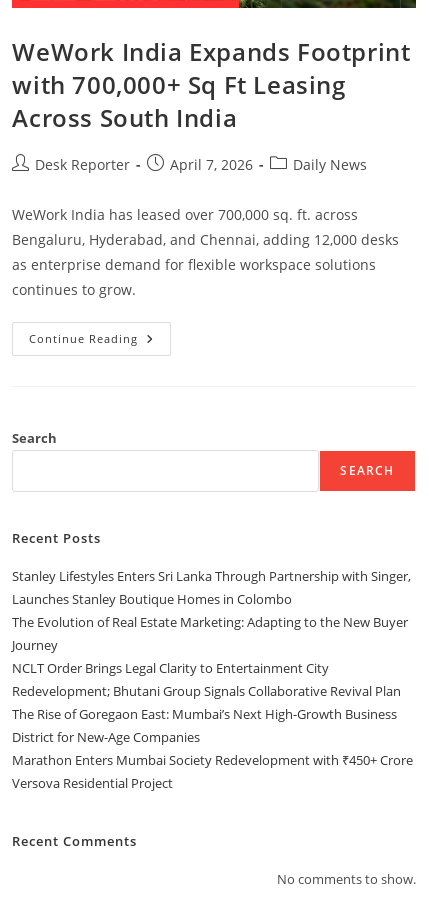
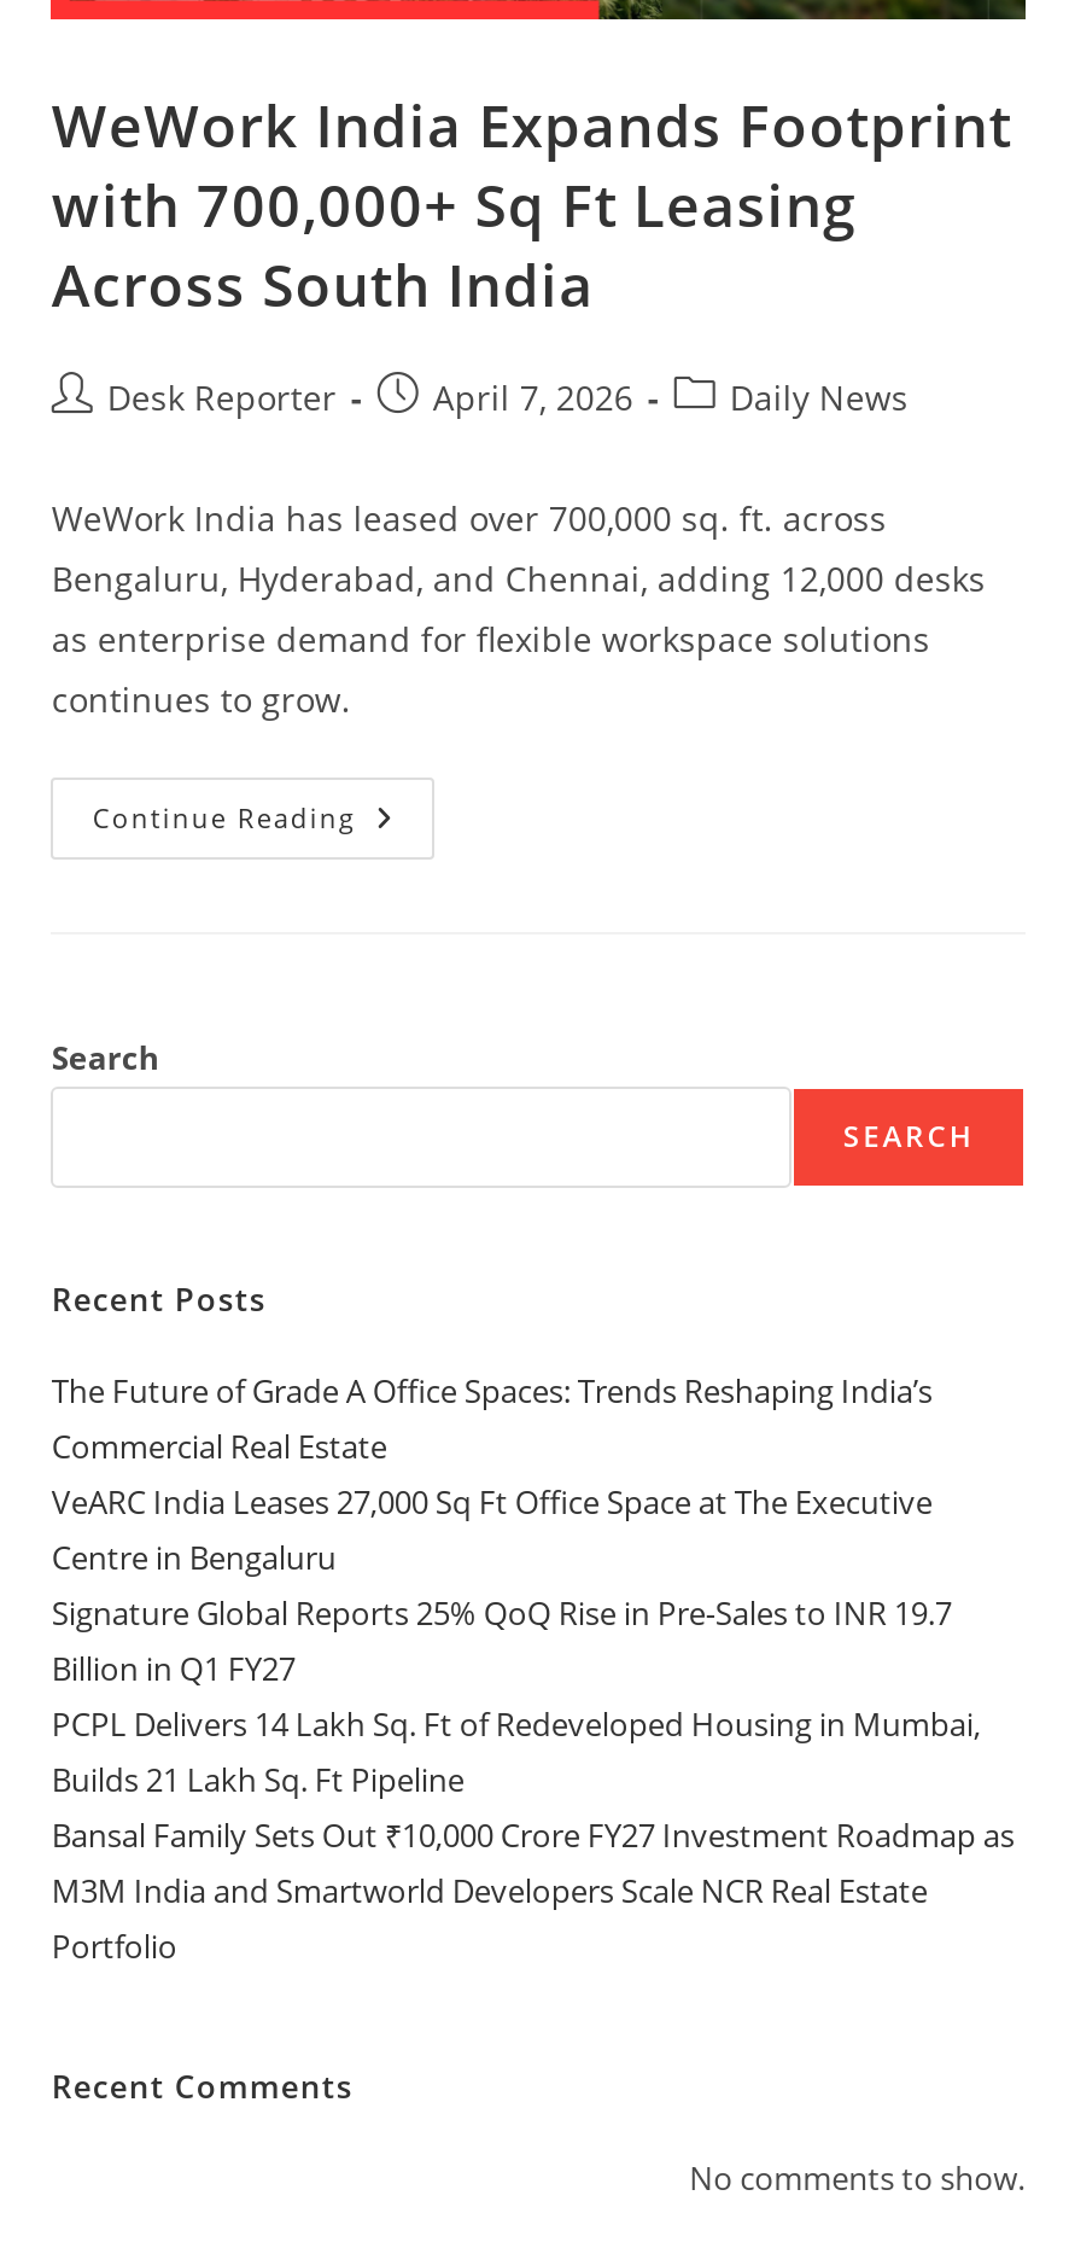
- Stanley Lifestyles Enters Sri Lanka Through Partnership with Singer,
- Launches Stanley Boutique Homes in Colombo
- The Evolution of Real Estate Marketing: Adapting to the New Buyer
- Journey
- NCLT Order Brings Legal Clarity to Entertainment City
- Redevelopment; Bhutani Group Signals Collaborative Revival Plan
- The Rise of Goregaon East: Mumbai’s Next High-Growth Business
- District for New-Age Companies
- Marathon Enters Mumbai Society Redevelopment with ₹450+ Crore
- Versova Residential Project
+ The Future of Grade A Office Spaces: Trends Reshaping India’s
+ Commercial Real Estate
+ VeARC India Leases 27,000 Sq Ft Office Space at The Executive
+ Centre in Bengaluru
+ Signature Global Reports 25% QoQ Rise in Pre-Sales to INR 19.7
+ Billion in Q1 FY27
+ PCPL Delivers 14 Lakh Sq. Ft of Redeveloped Housing in Mumbai,
+ Builds 21 Lakh Sq. Ft Pipeline
+ Bansal Family Sets Out ₹10,000 Crore FY27 Investment Roadmap as
+ M3M India and Smartworld Developers Scale NCR Real Estate
+ Portfolio
